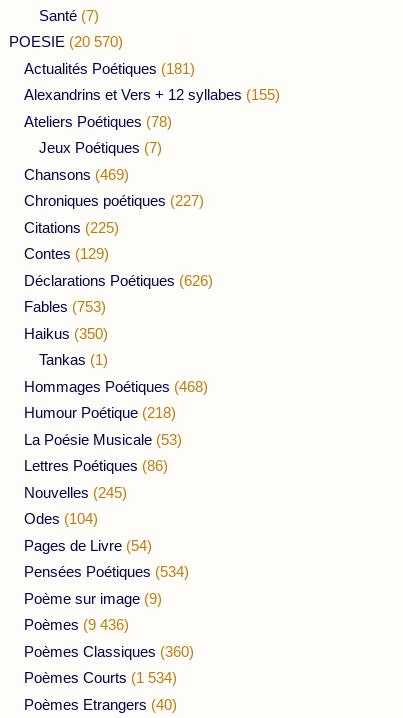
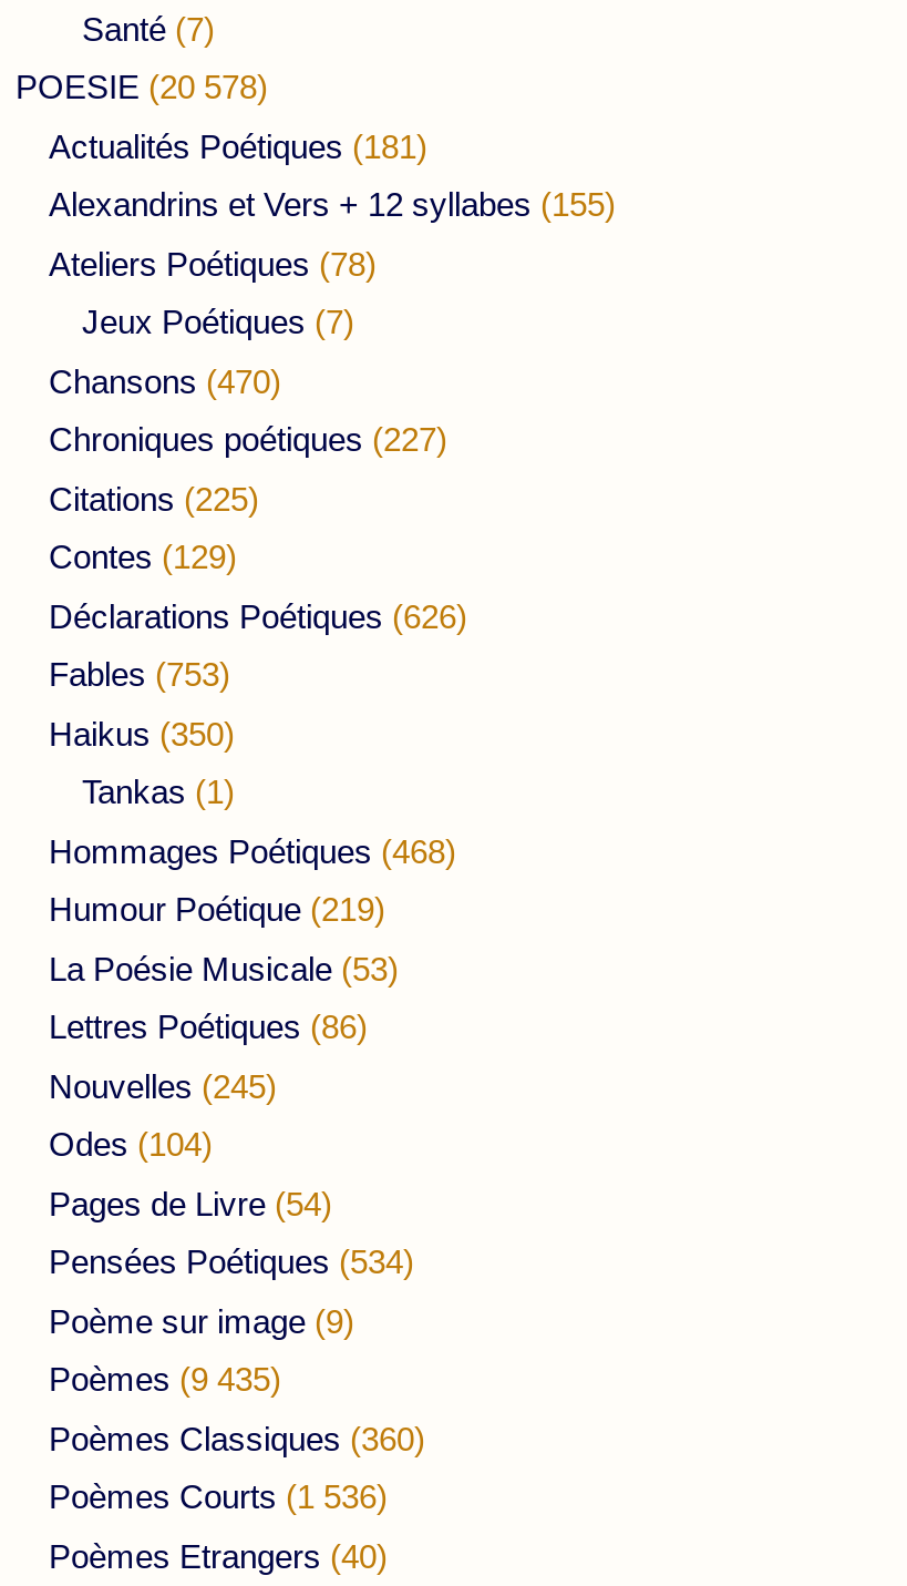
- POESIE (20 570)
+ POESIE (20 578)

- Chansons (469)
+ Chansons (470)

- Humour Poétique (218)
+ Humour Poétique (219)

- Poèmes (9 436)
+ Poèmes (9 435)

- Poèmes Courts (1 534)
+ Poèmes Courts (1 536)
